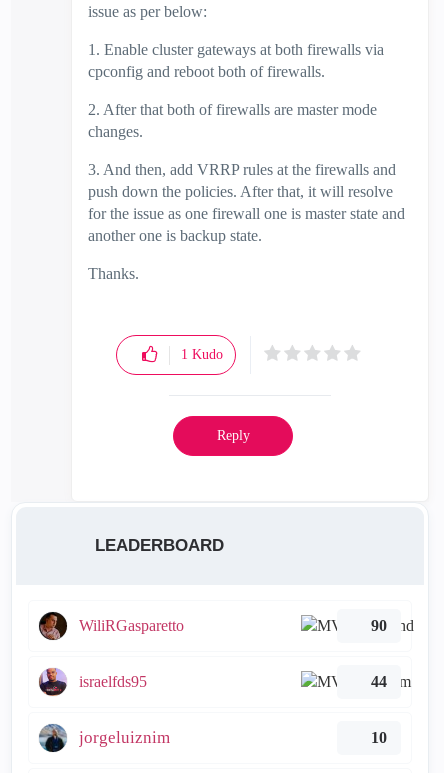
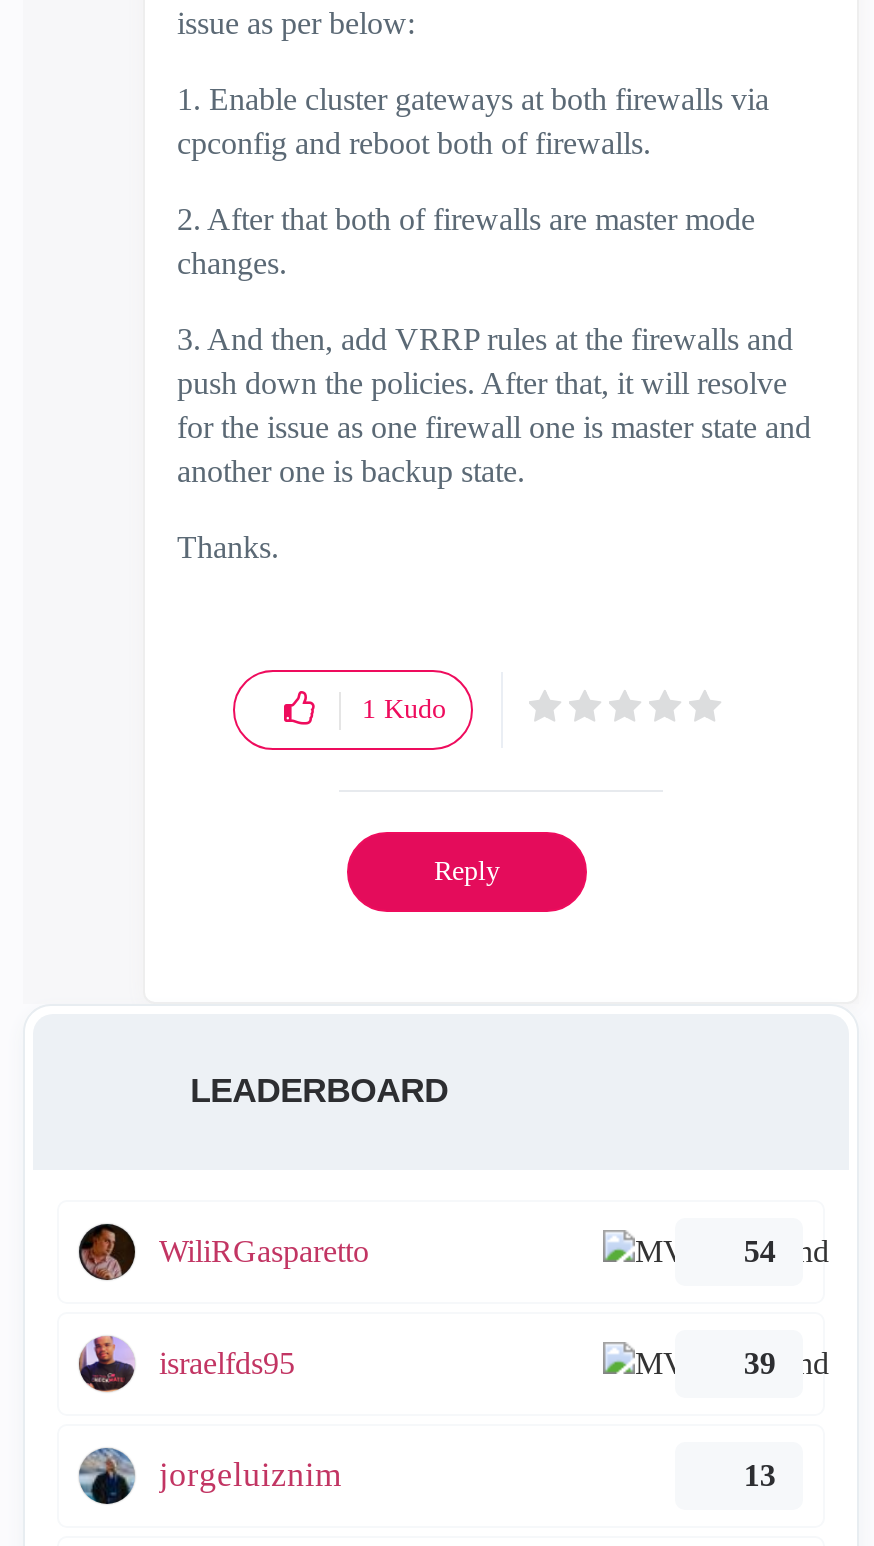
- 90
+ 54

- 44
+ 39

- 10
+ 13
